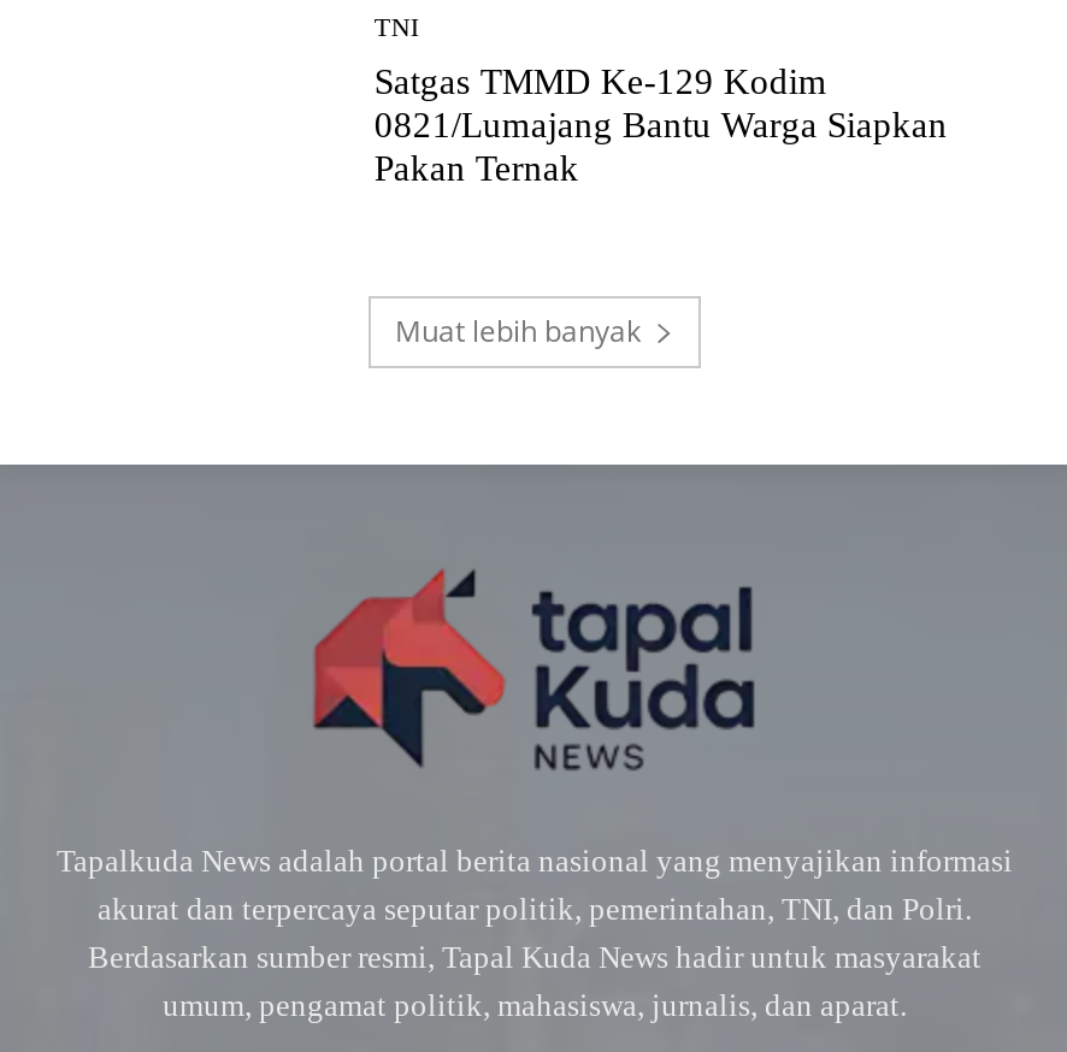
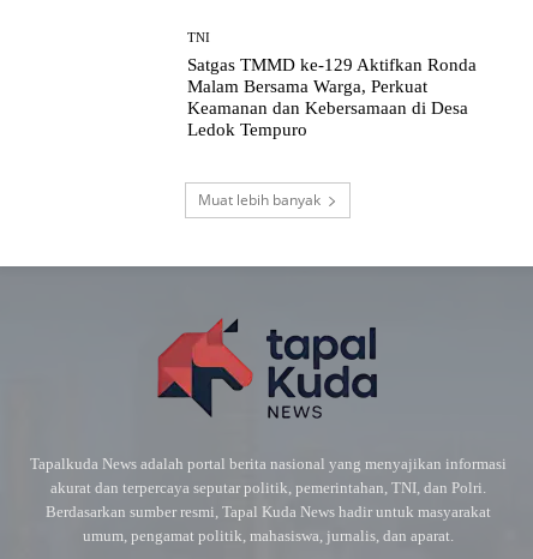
- Satgas TMMD Ke-129 Kodim
- 0821/Lumajang Bantu Warga Siapkan
- Pakan Ternak
+ Satgas TMMD ke-129 Aktifkan Ronda
+ Malam Bersama Warga, Perkuat
+ Keamanan dan Kebersamaan di Desa
+ Ledok Tempuro
